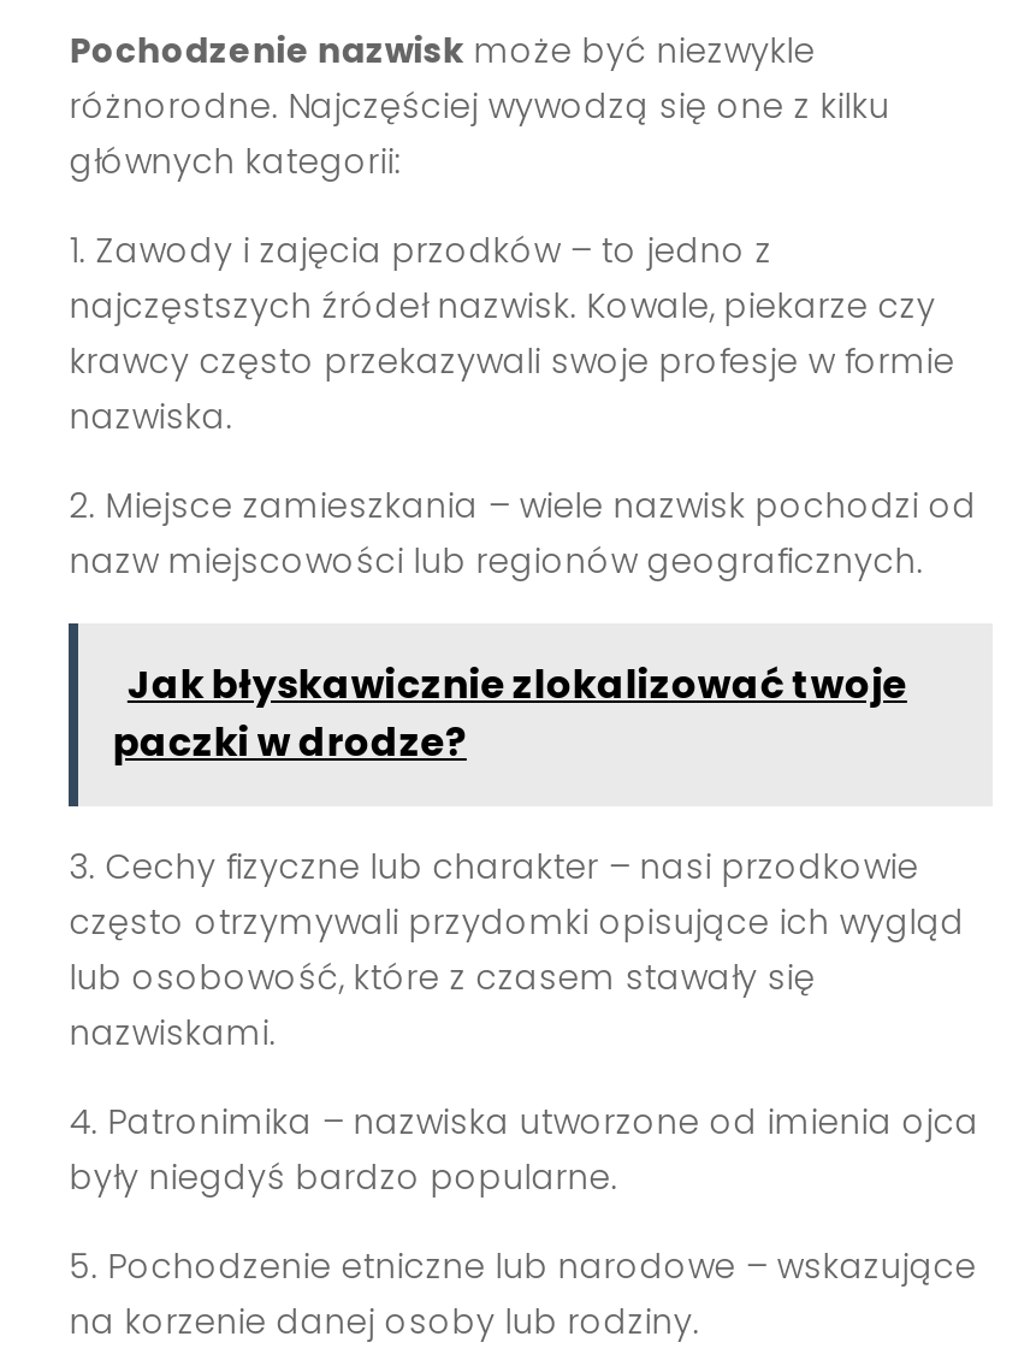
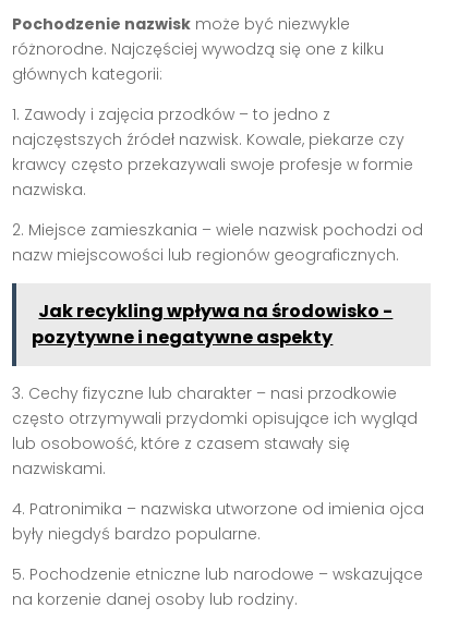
- Jak błyskawicznie zlokalizować twoje
- paczki w drodze?
+ Jak recykling wpływa na środowisko -
+ pozytywne i negatywne aspekty
